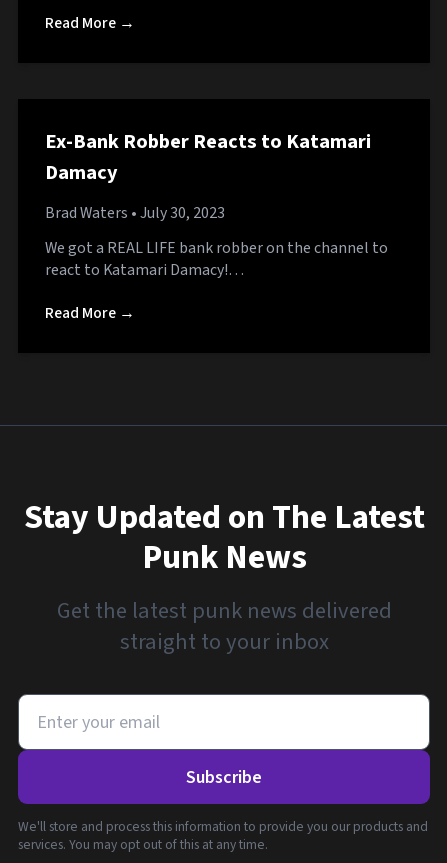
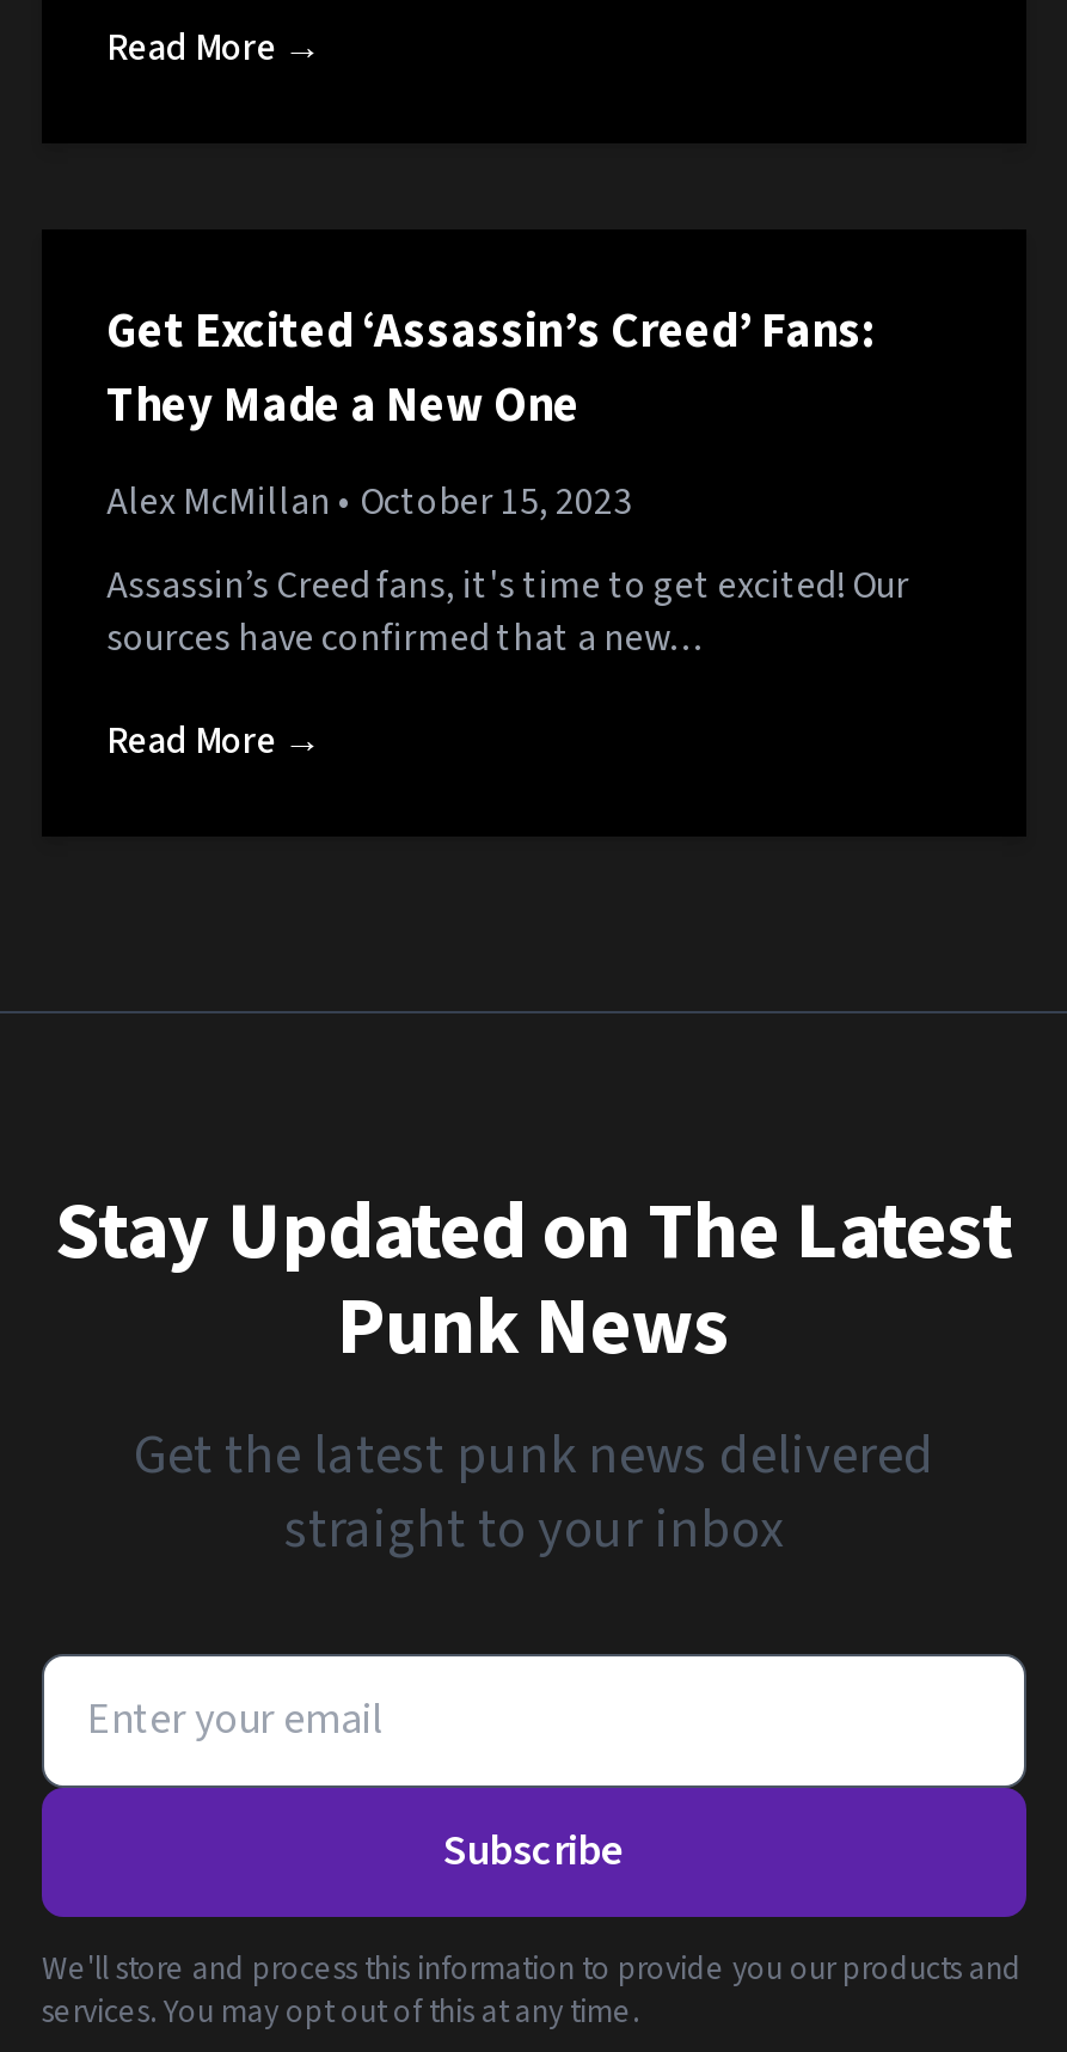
- Ex-Bank Robber Reacts to Katamari
- Damacy
+ Get Excited ‘Assassin’s Creed’ Fans:
+ They Made a New One

- Brad Waters • July 30, 2023
+ Alex McMillan • October 15, 2023

- We got a REAL LIFE bank robber on the channel to
- react to Katamari Damacy!…
+ Assassin’s Creed fans, it's time to get excited! Our
+ sources have confirmed that a new…
